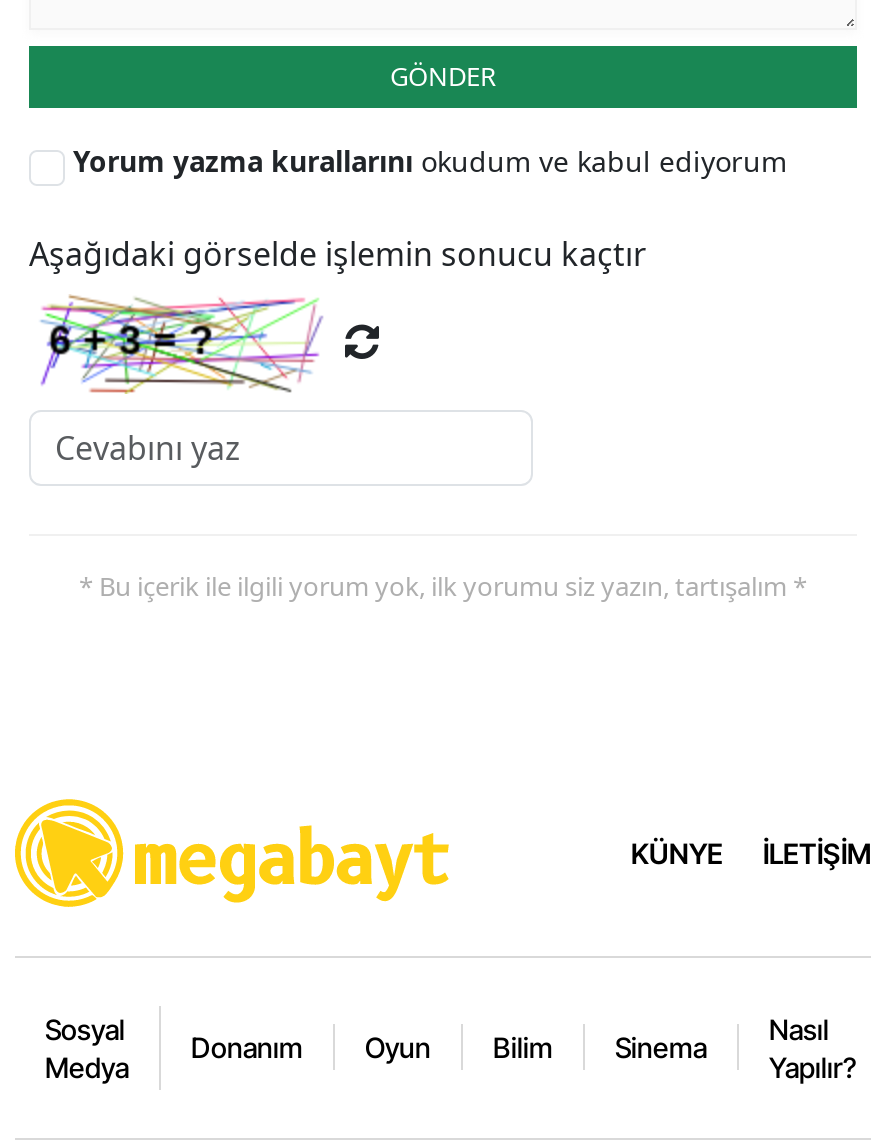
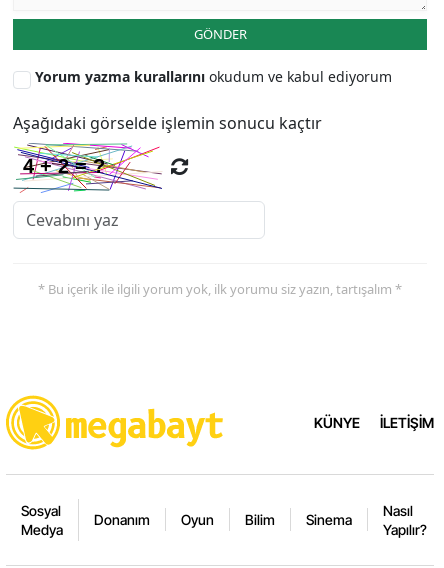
- [image]
+ [image]
